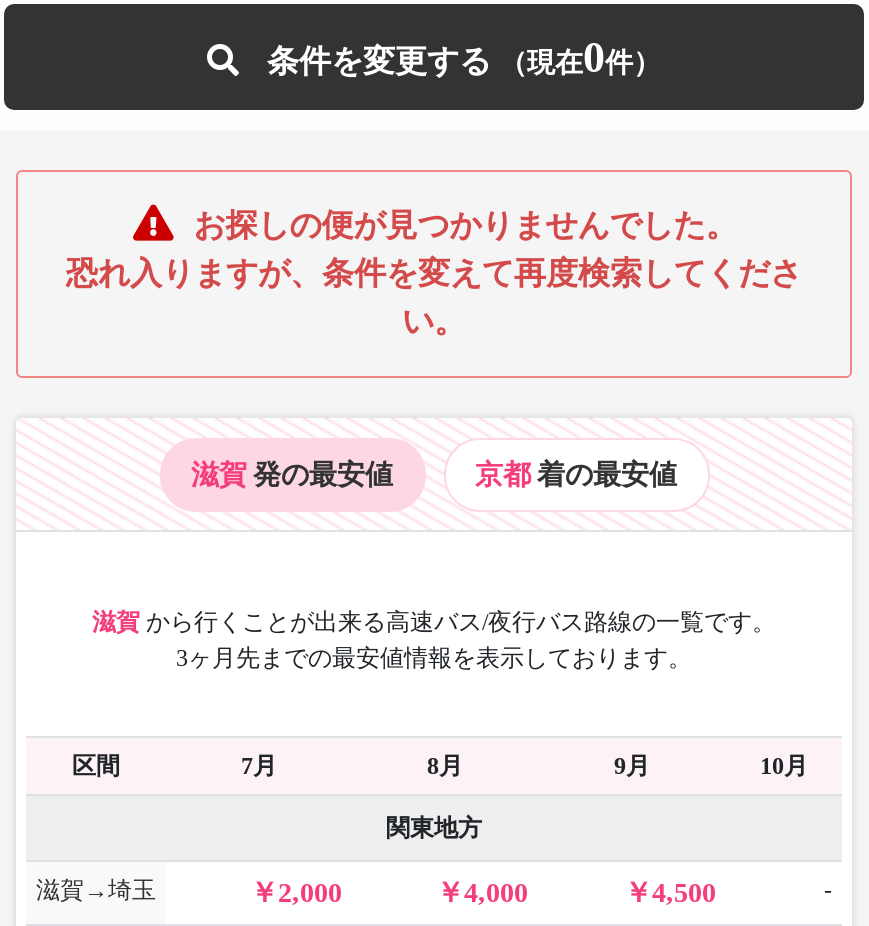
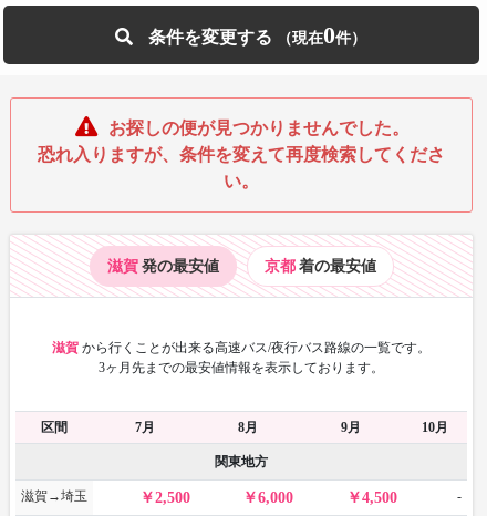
- 2,000
+ 2,500

- 4,000
+ 6,000
